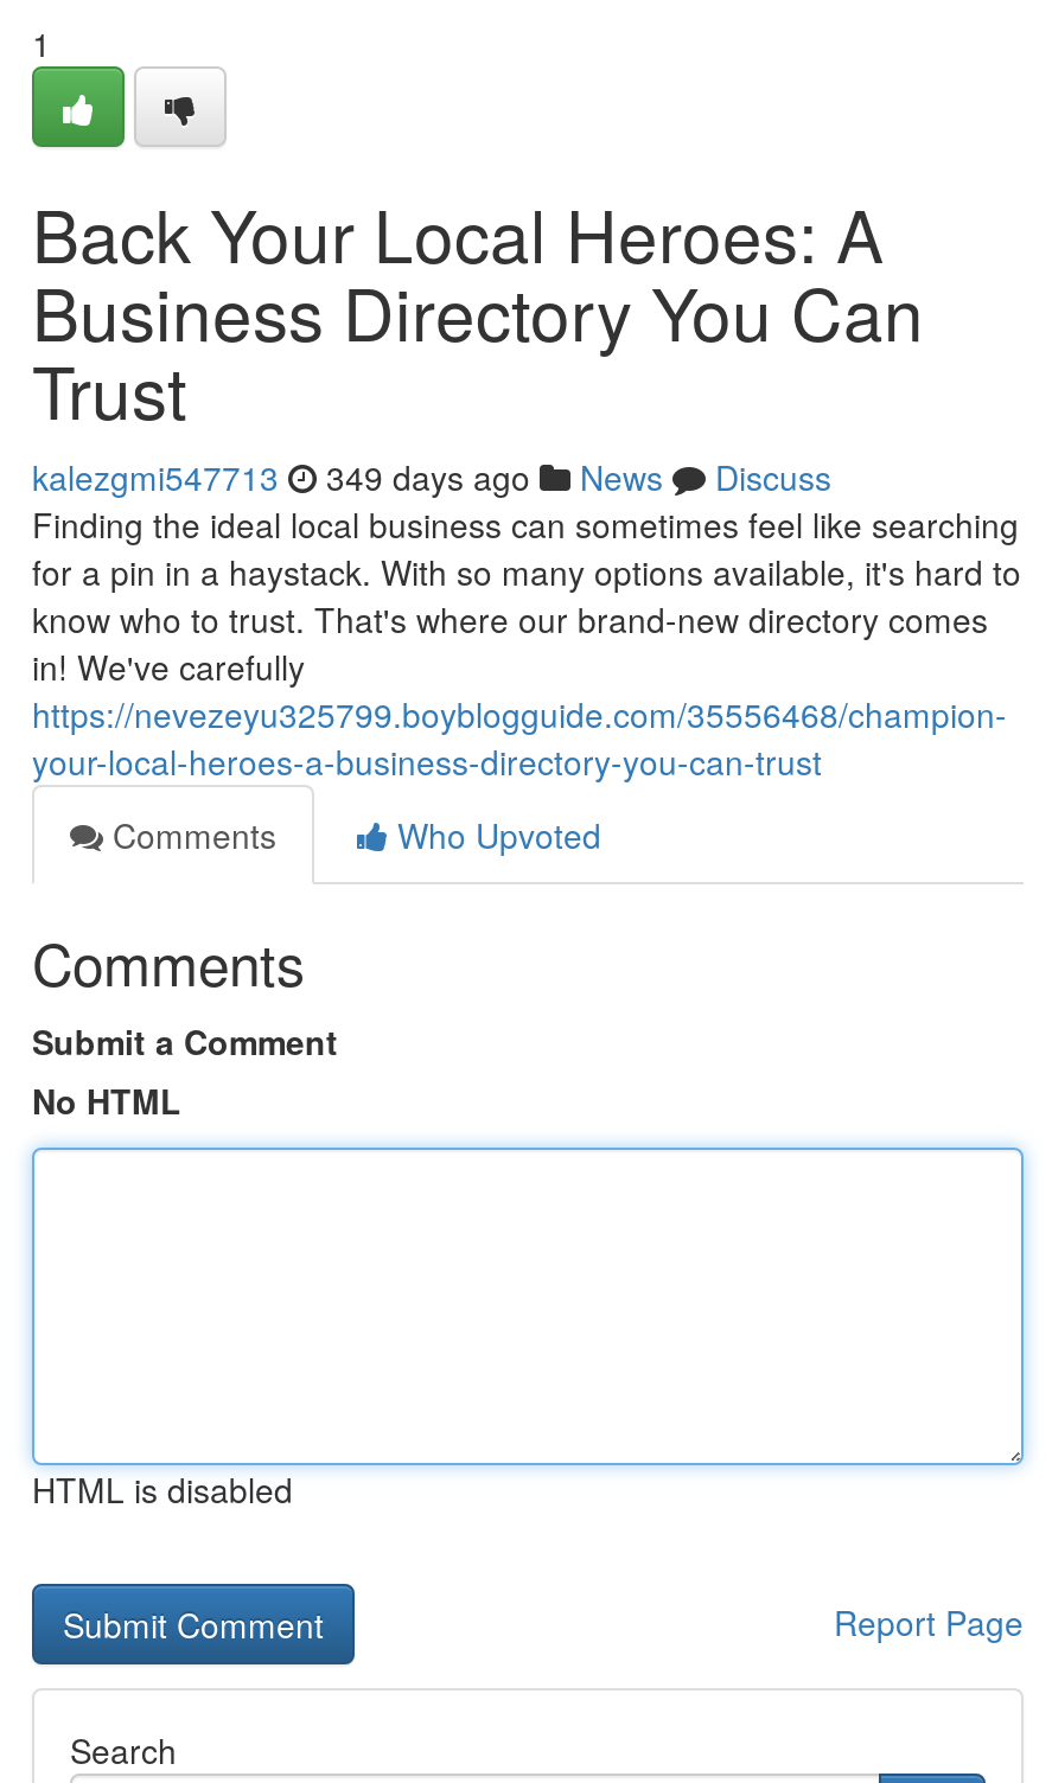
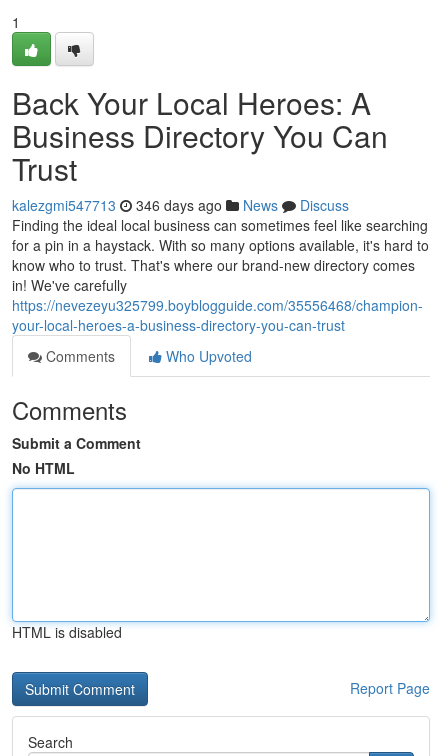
- kalezgmi547713 349 days ago News Discuss
+ kalezgmi547713 346 days ago News Discuss
